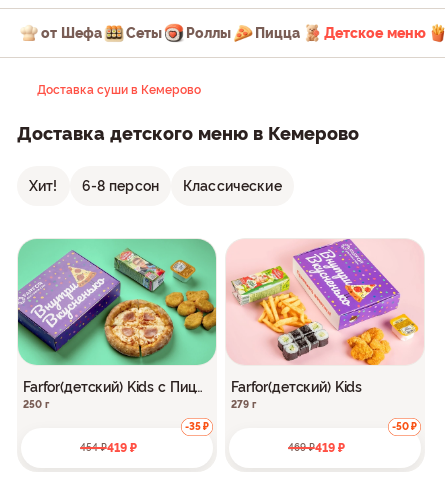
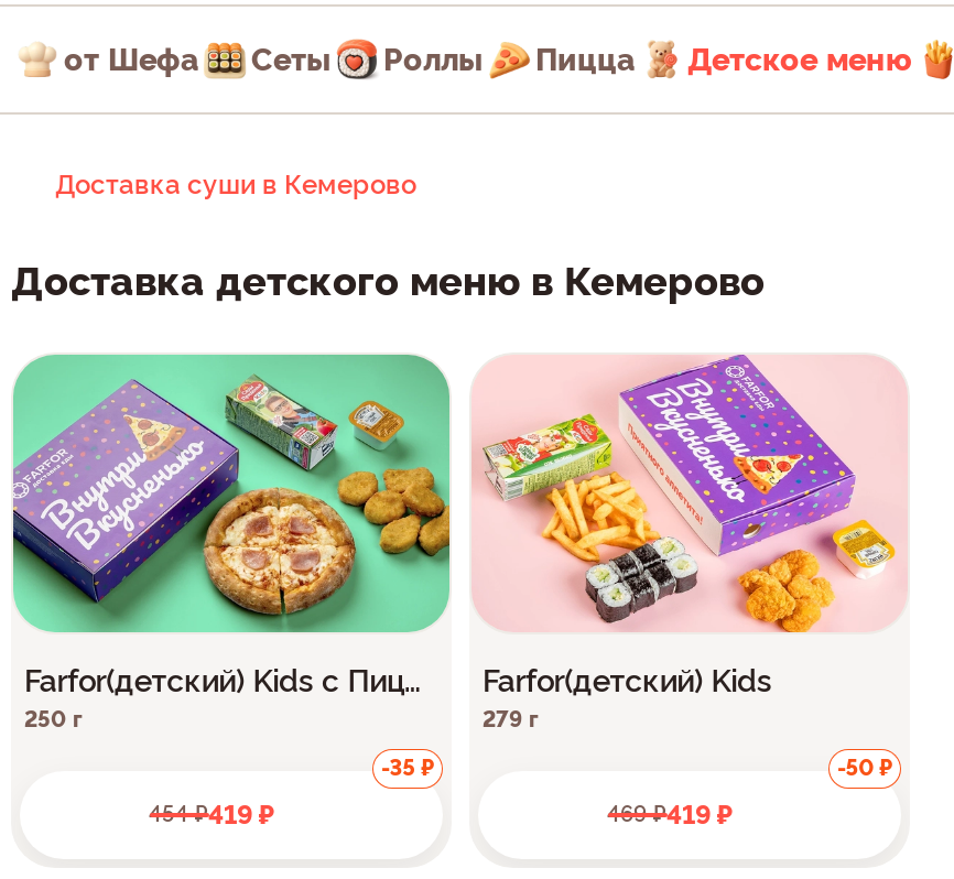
- Хит!
- 6-8 персон
- Классические
